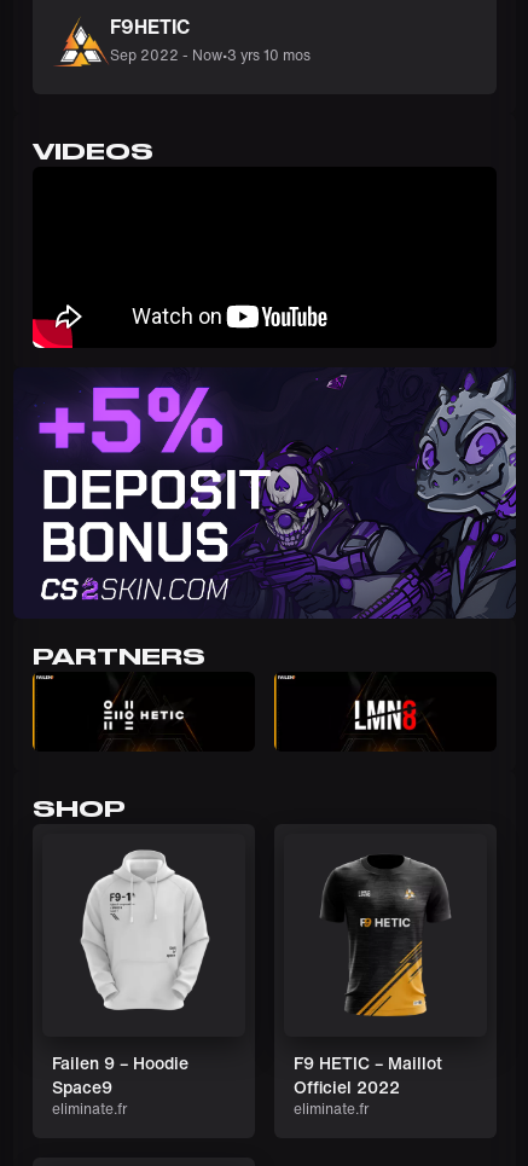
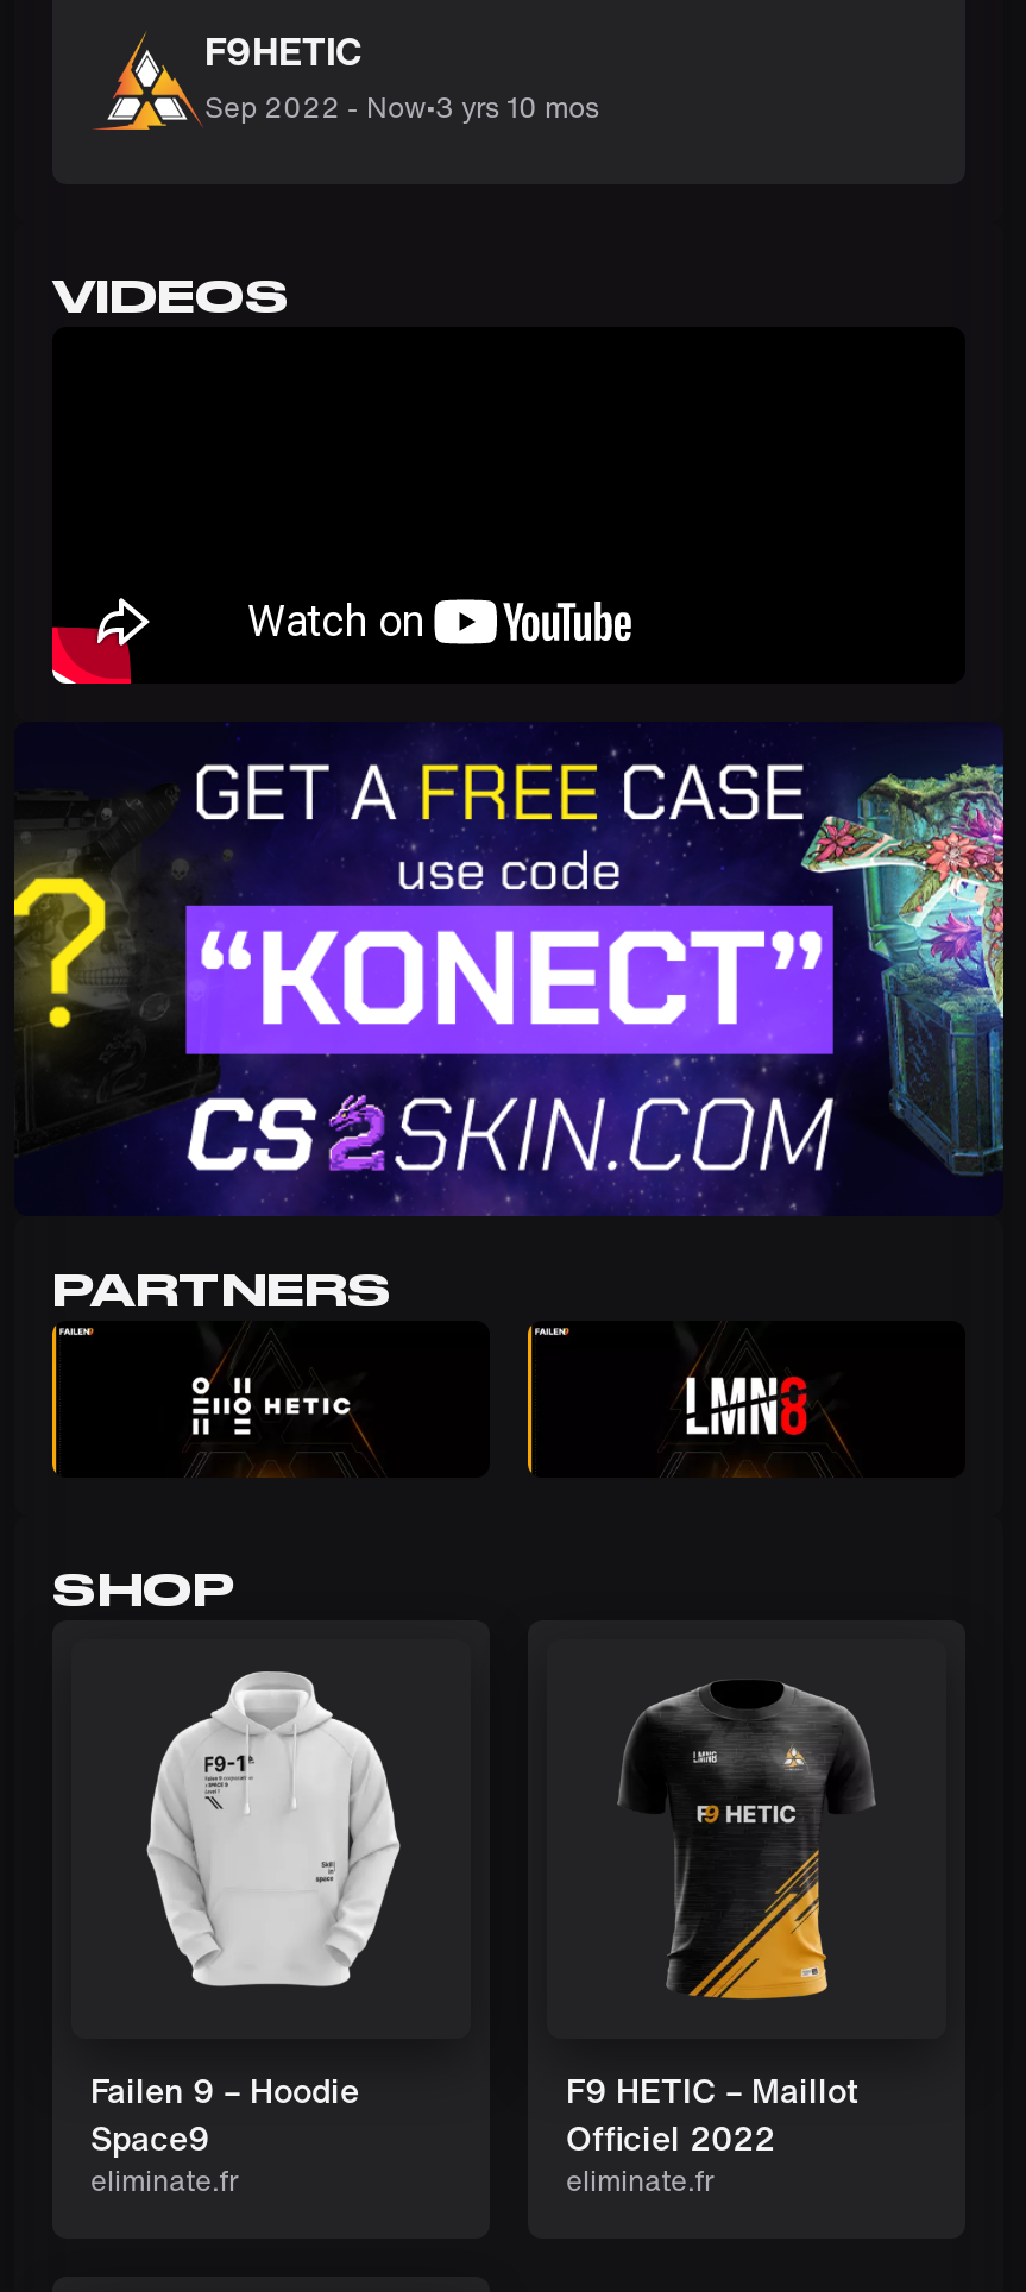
- [image]
+ [image]
